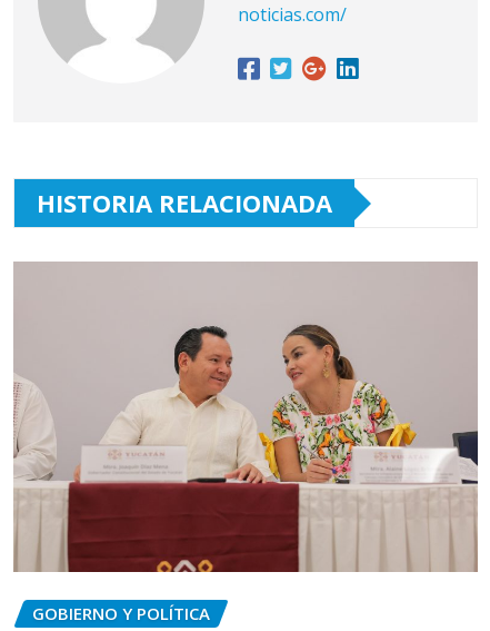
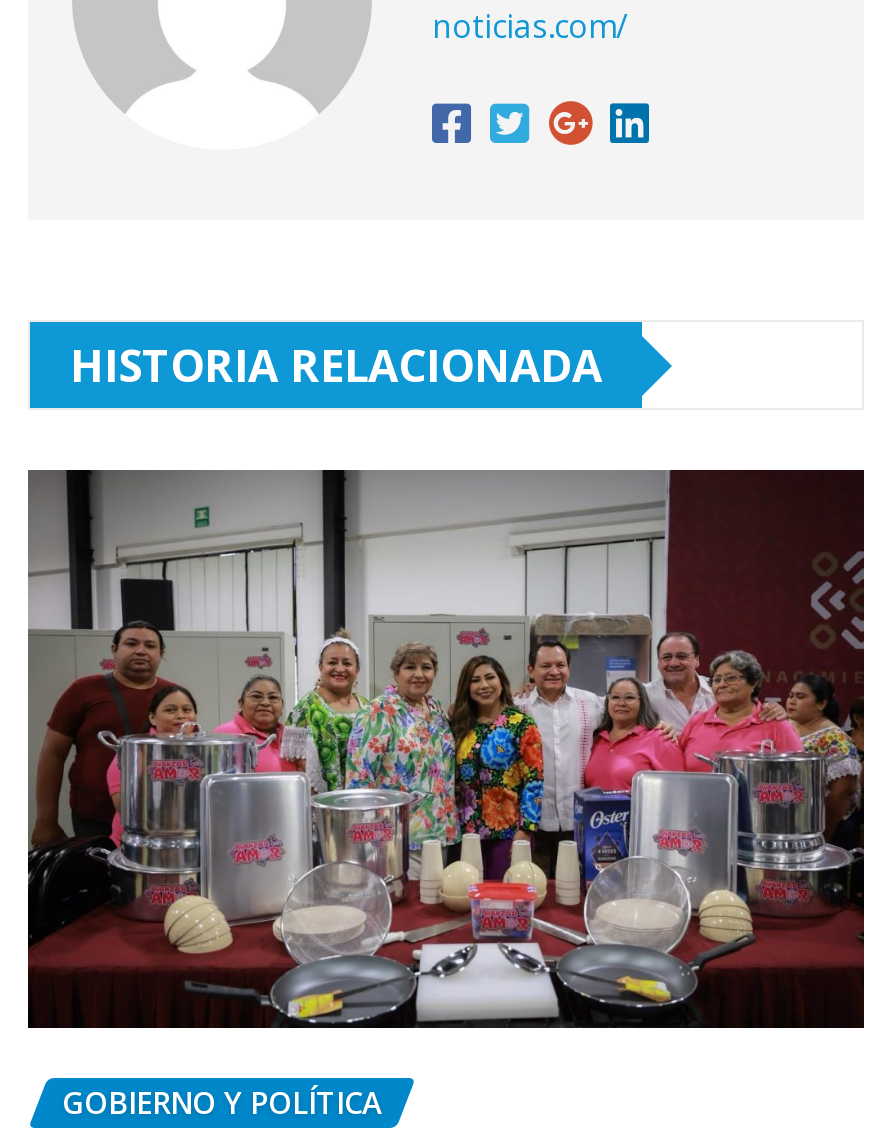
- [image]
+ [image]
